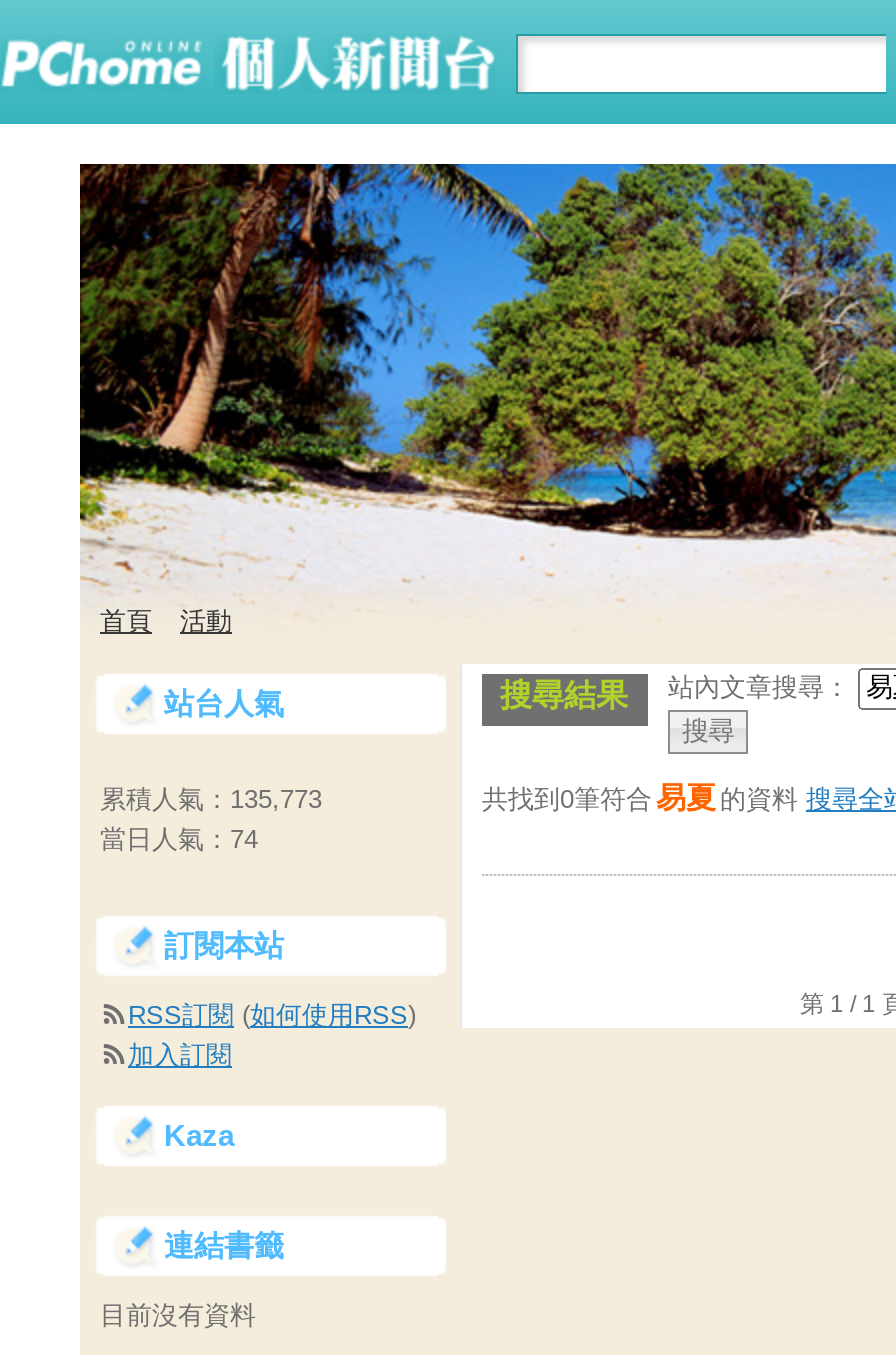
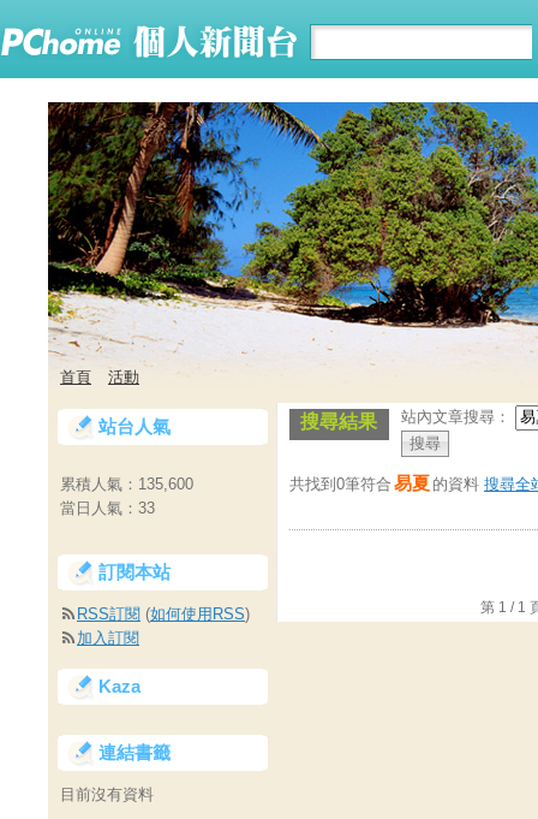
- 累積人氣：135,773
+ 累積人氣：135,600

- 當日人氣：74
+ 當日人氣：33
